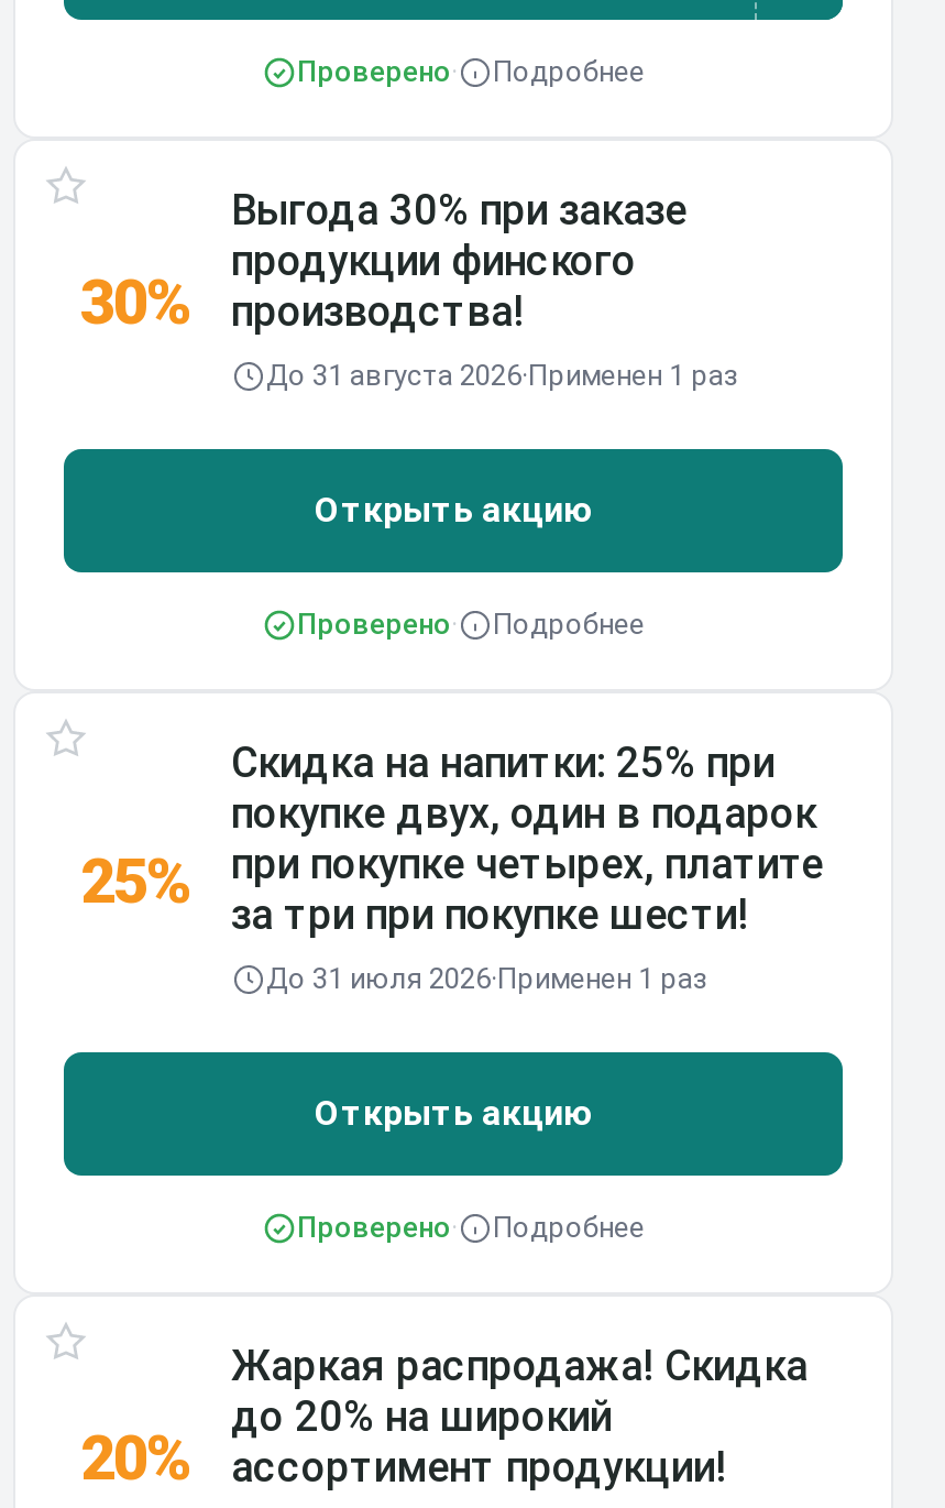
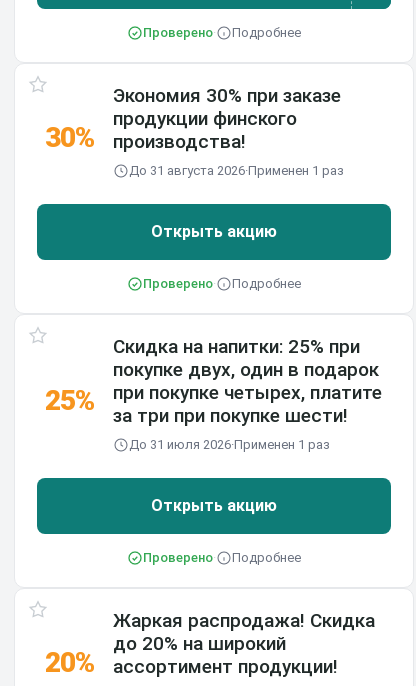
- Выгода 30% при заказе
+ Экономия 30% при заказе
